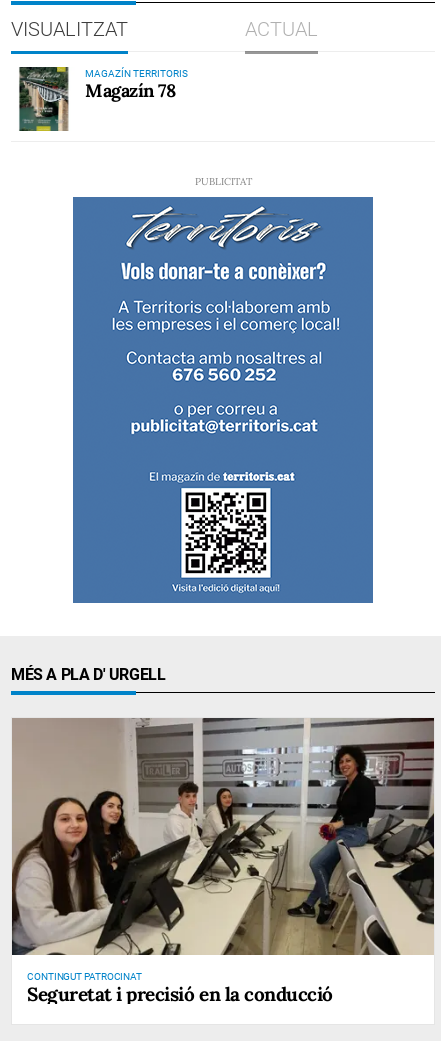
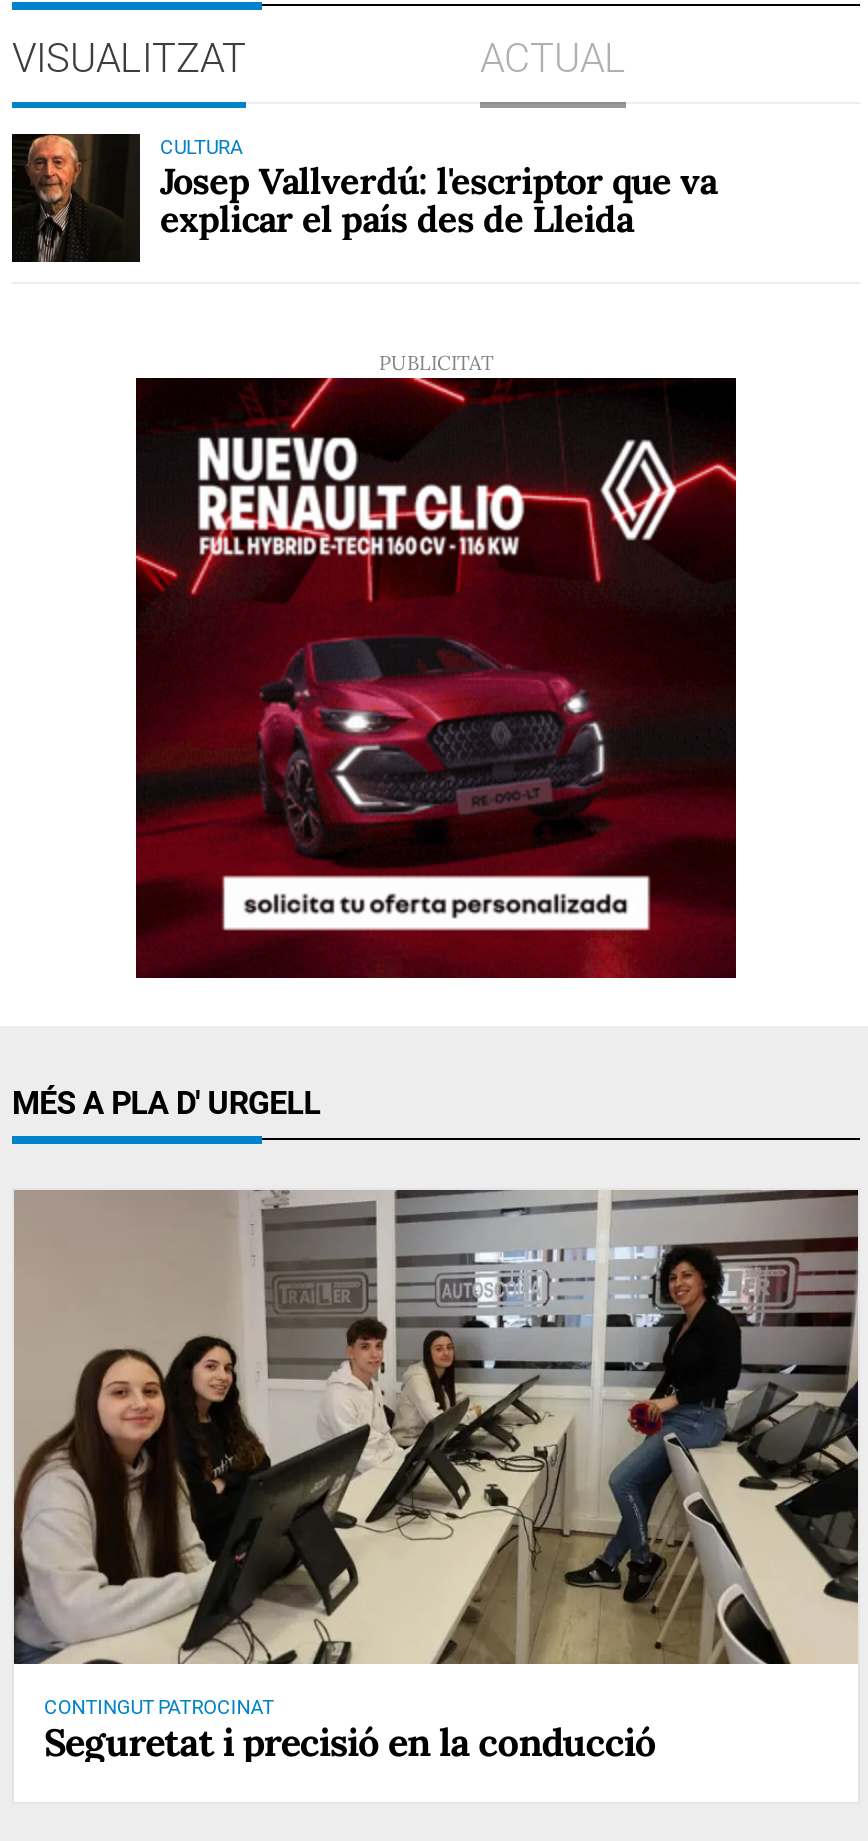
- [image]
- MAGAZÍN TERRITORIS
- Magazín 78
+ [image]
+ CULTURA
+ Josep Vallverdú: l'escriptor que va
+ explicar el país des de Lleida

- [image]
+ [image]
